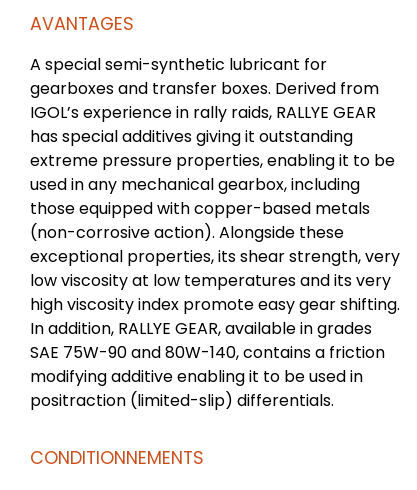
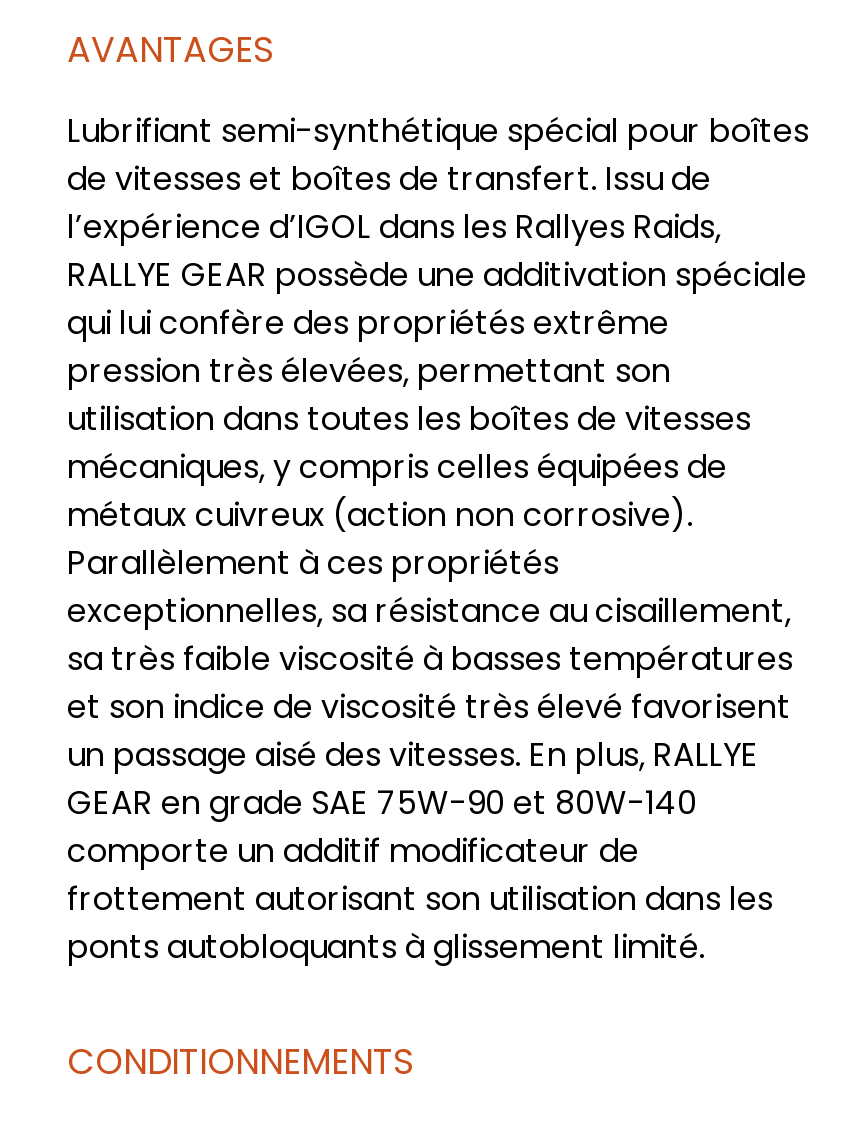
- A special semi-synthetic lubricant for
- gearboxes and transfer boxes. Derived from
- IGOL’s experience in rally raids, RALLYE GEAR
- has special additives giving it outstanding
- extreme pressure properties, enabling it to be
- used in any mechanical gearbox, including
- those equipped with copper-based metals
- (non-corrosive action). Alongside these
- exceptional properties, its shear strength, very
- low viscosity at low temperatures and its very
- high viscosity index promote easy gear shifting.
- In addition, RALLYE GEAR, available in grades
- SAE 75W-90 and 80W-140, contains a friction
- modifying additive enabling it to be used in
- positraction (limited-slip) differentials.
+ Lubrifiant semi-synthétique spécial pour boîtes
+ de vitesses et boîtes de transfert. Issu de
+ l’expérience d’IGOL dans les Rallyes Raids,
+ RALLYE GEAR possède une additivation spéciale
+ qui lui confère des propriétés extrême
+ pression très élevées, permettant son
+ utilisation dans toutes les boîtes de vitesses
+ mécaniques, y compris celles équipées de
+ métaux cuivreux (action non corrosive).
+ Parallèlement à ces propriétés
+ exceptionnelles, sa résistance au cisaillement,
+ sa très faible viscosité à basses températures
+ et son indice de viscosité très élevé favorisent
+ un passage aisé des vitesses. En plus, RALLYE
+ GEAR en grade SAE 75W-90 et 80W-140
+ comporte un additif modificateur de
+ frottement autorisant son utilisation dans les
+ ponts autobloquants à glissement limité.
